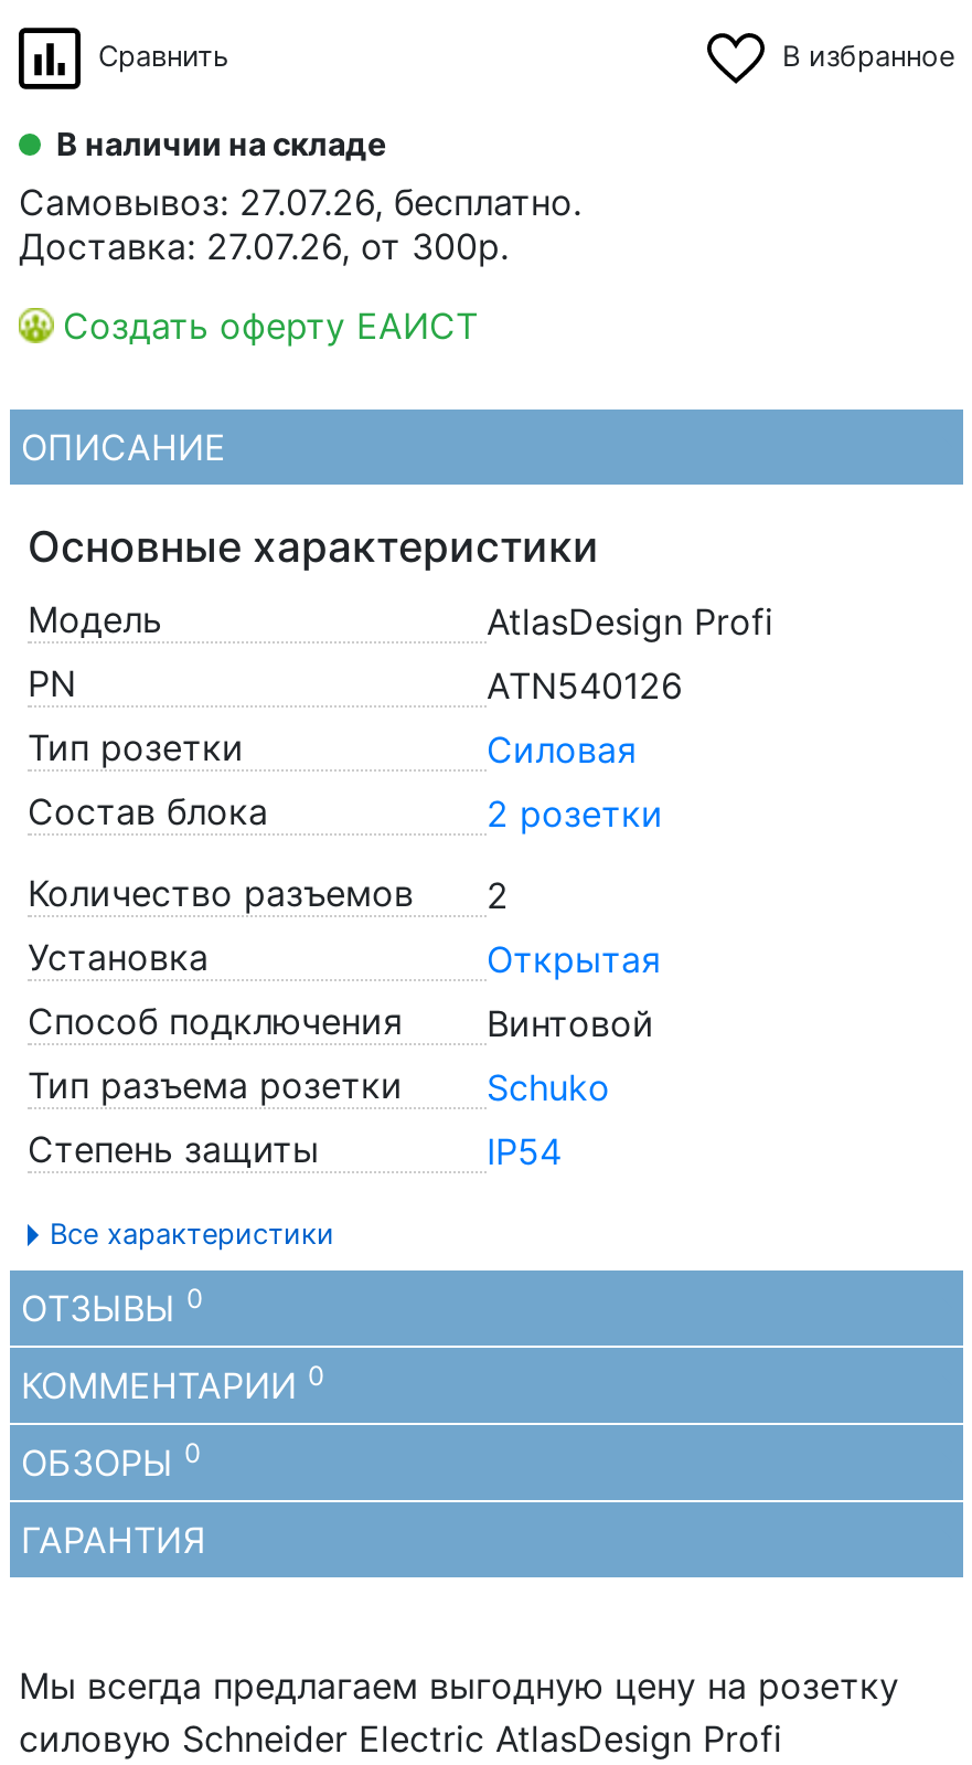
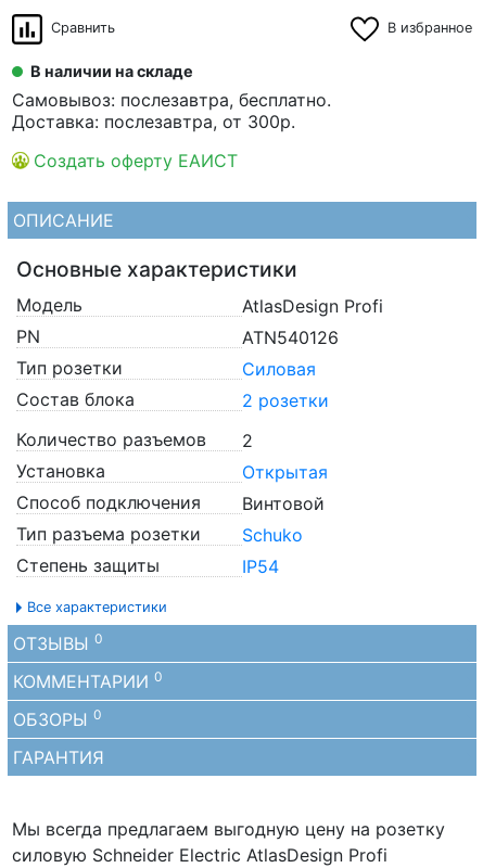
- Самовывоз: 27.07.26, бесплатно.
+ Самовывоз: послезавтра, бесплатно.

- Доставка: 27.07.26, от 300р.
+ Доставка: послезавтра, от 300р.
